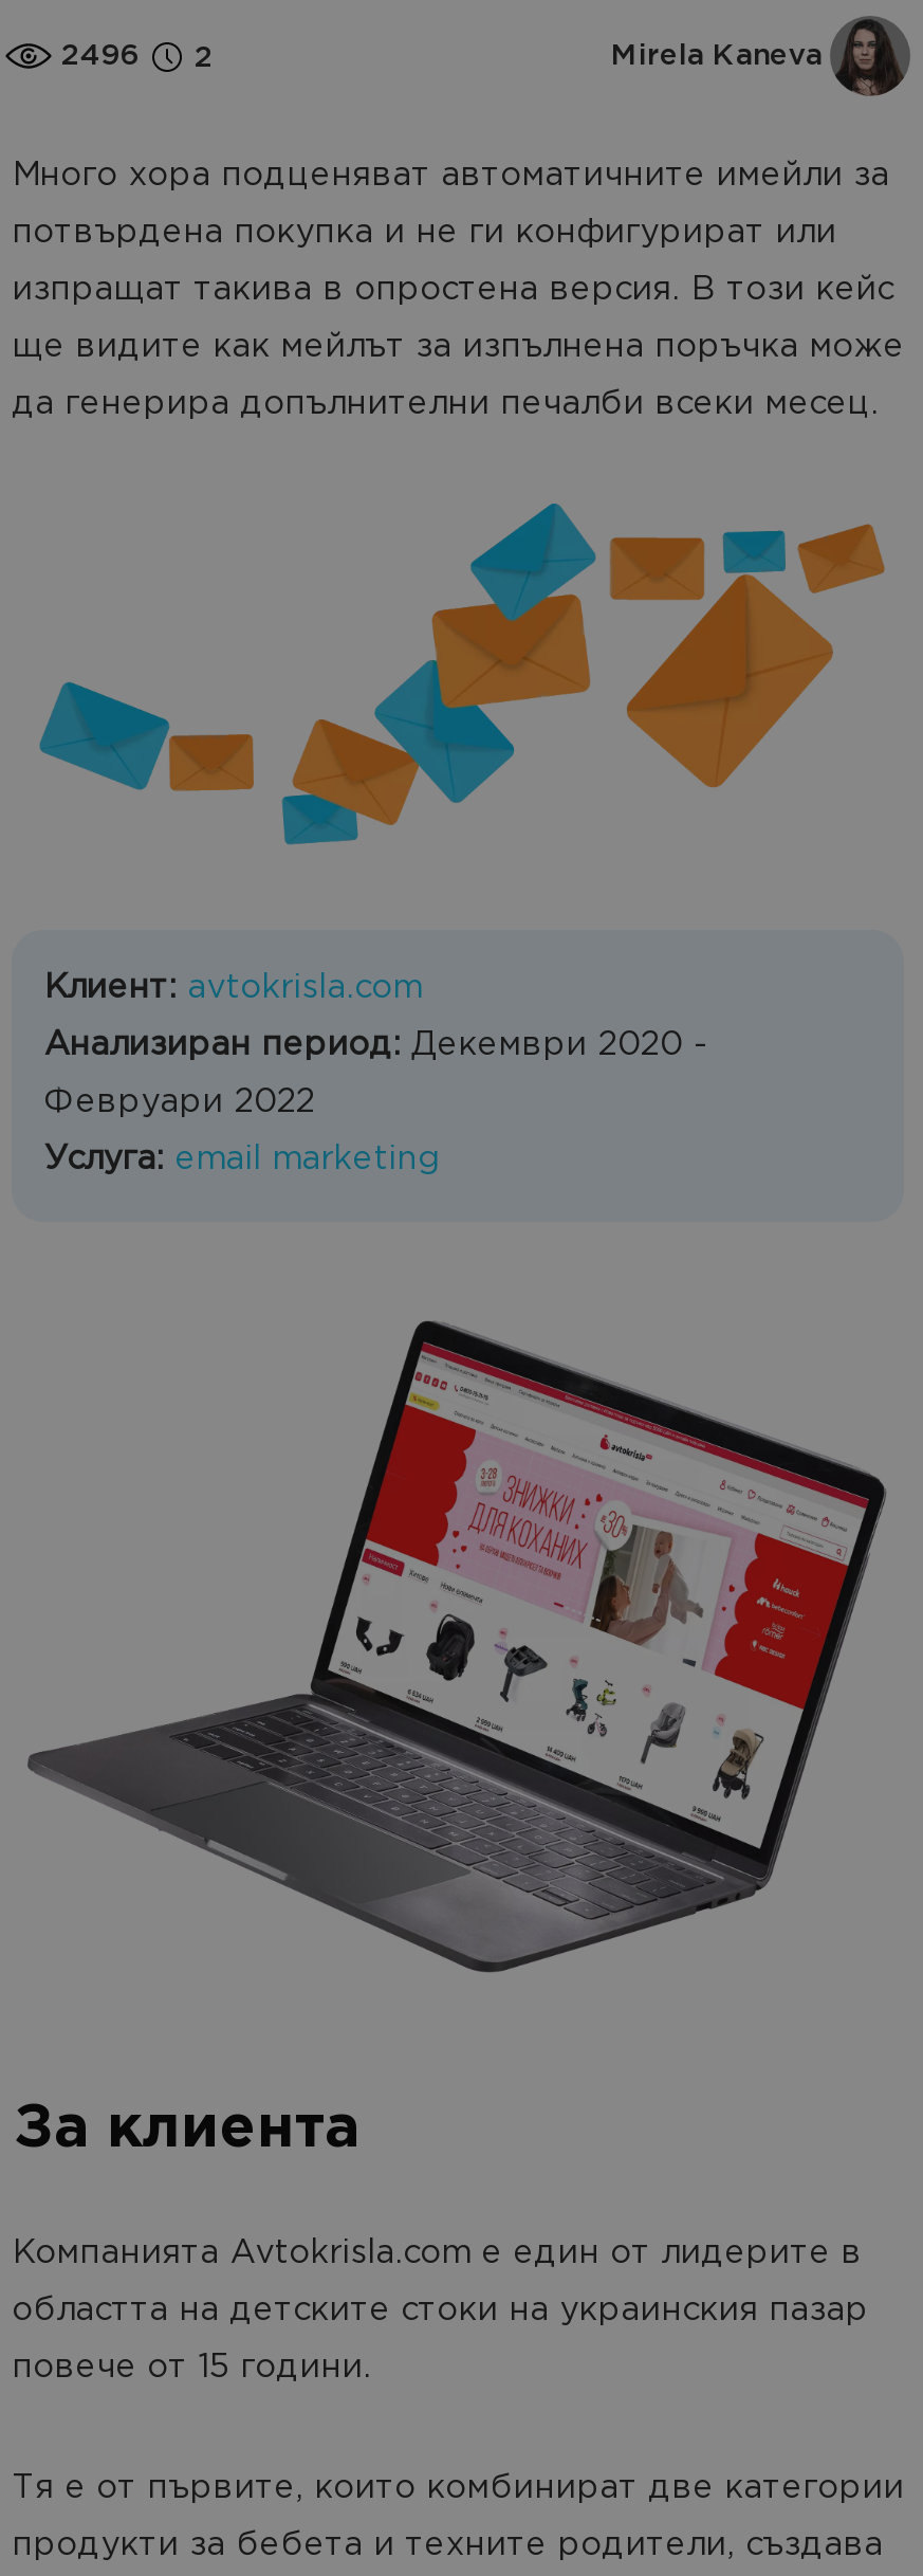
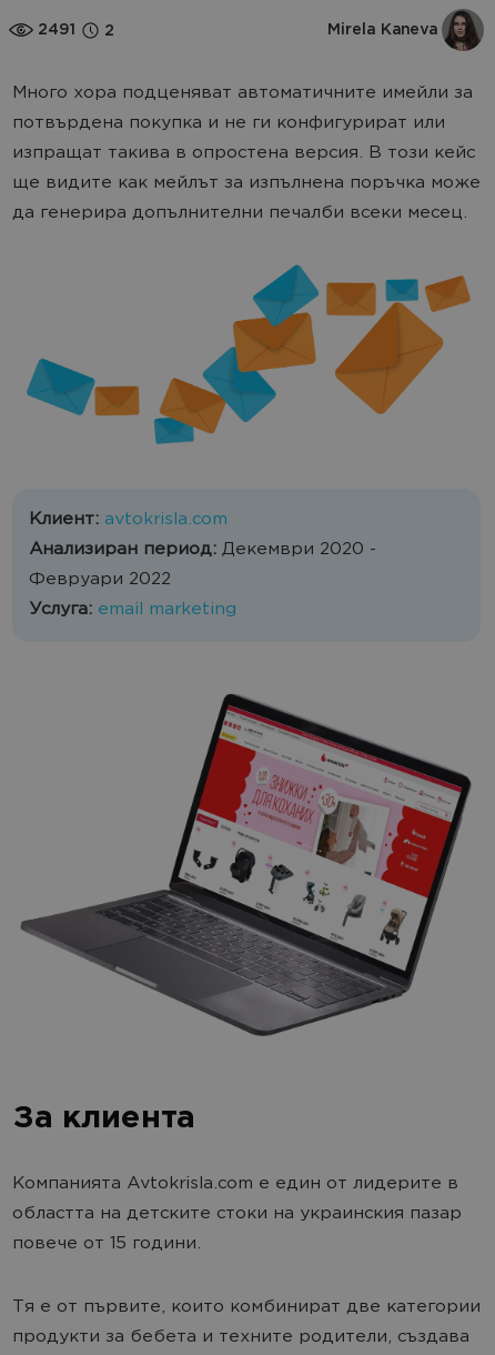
- 2496 2
+ 2491 2
